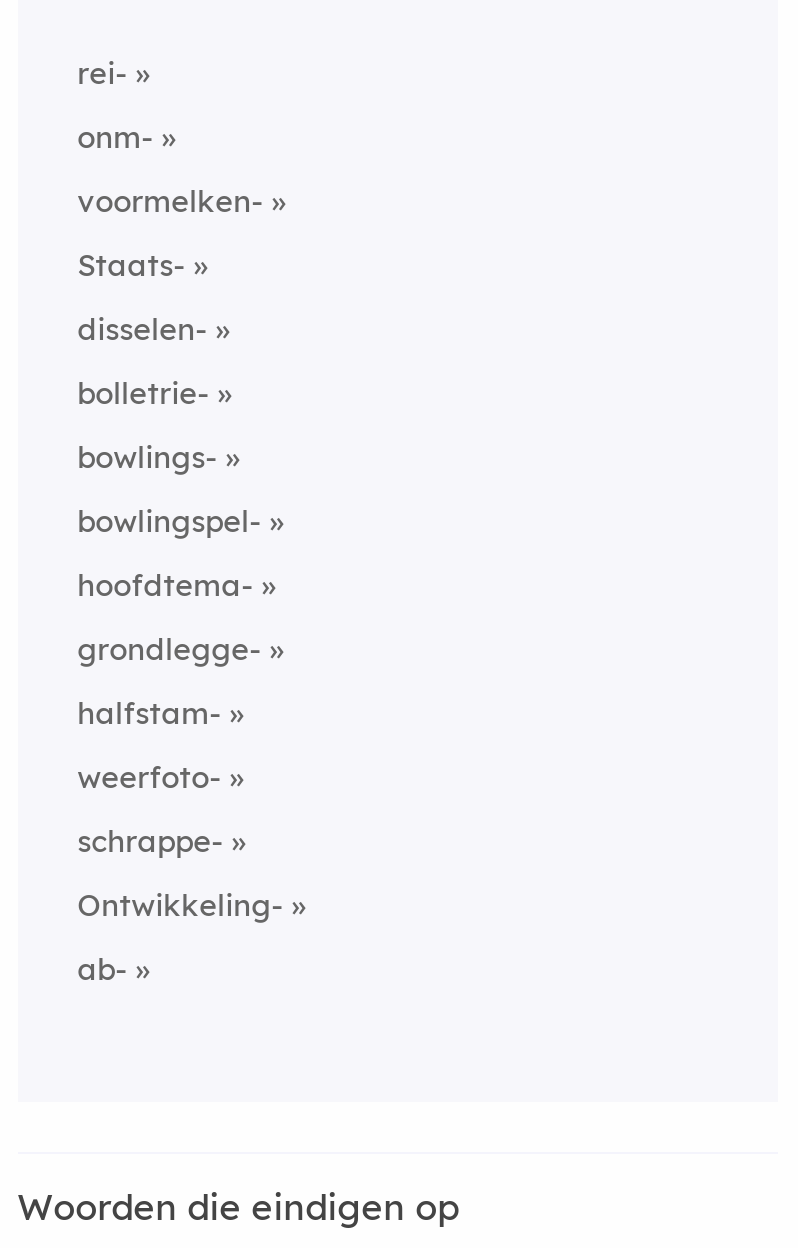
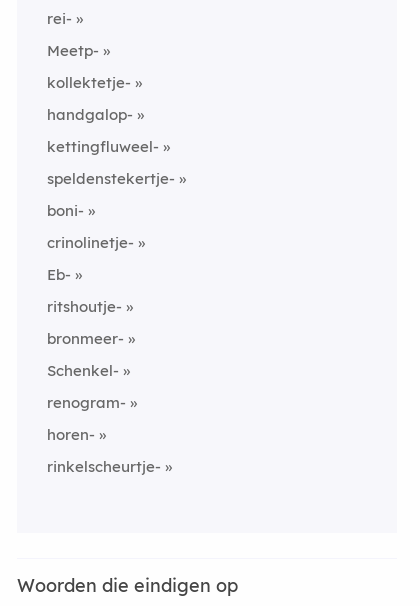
- onm-
+ Meetp-

- voormelken-
+ kollektetje-

- Staats-
+ handgalop-

- disselen-
+ kettingfluweel-

- bolletrie-
+ speldenstekertje-

- bowlings-
+ boni-

- bowlingspel-
+ crinolinetje-

- hoofdtema-
+ Eb-

- grondlegge-
+ ritshoutje-

- halfstam-
+ bronmeer-

- weerfoto-
+ Schenkel-

- schrappe-
+ renogram-

- Ontwikkeling-
+ horen-

- ab-
+ rinkelscheurtje-
